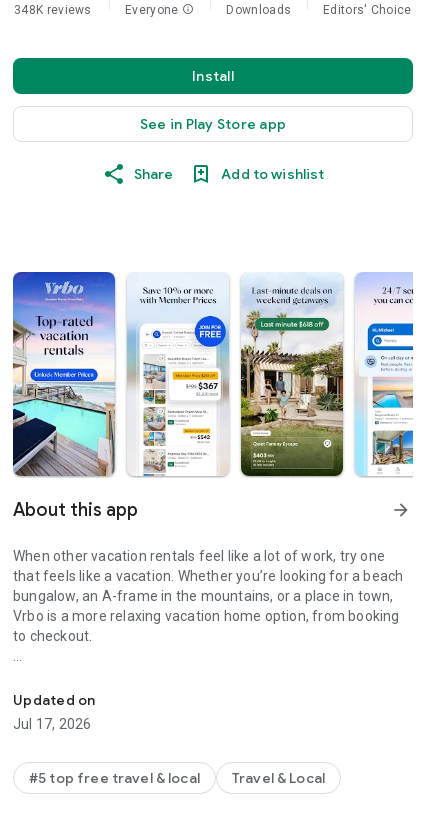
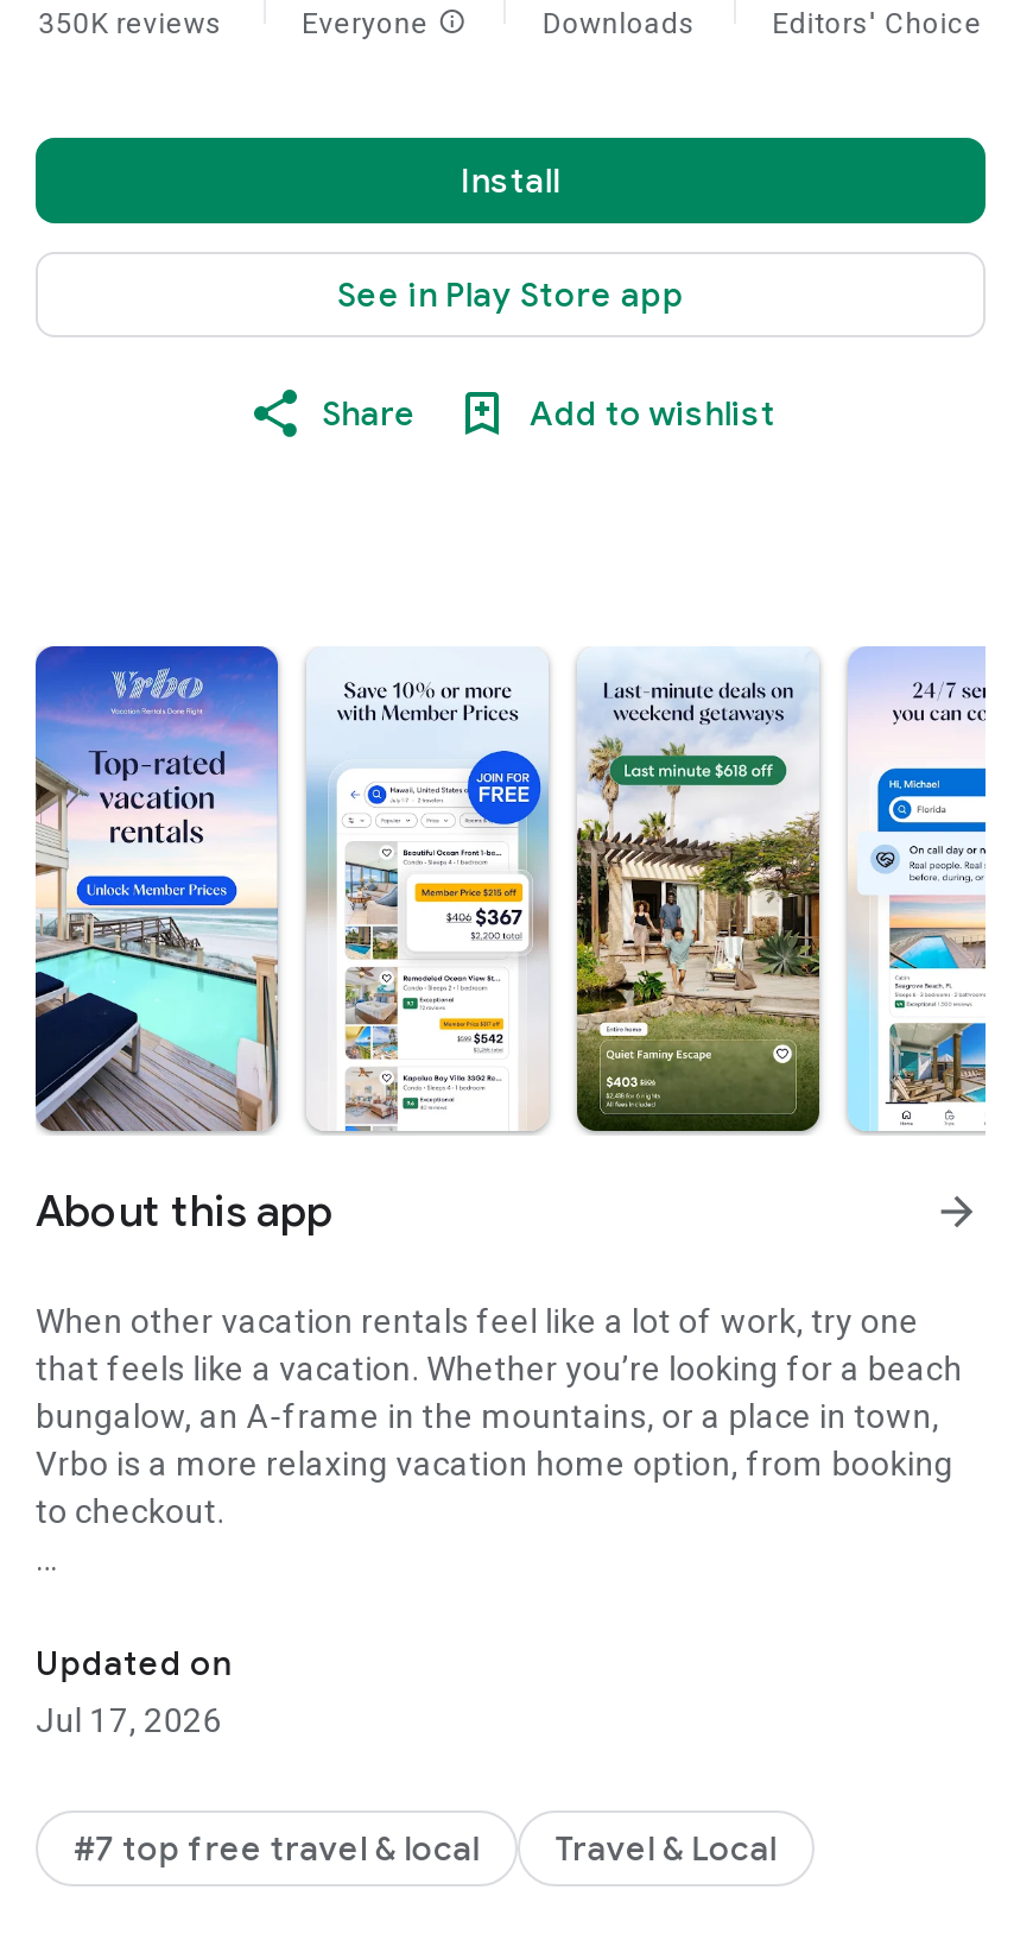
- 348K reviews
+ 350K reviews

- #5 top free travel & local
+ #7 top free travel & local
